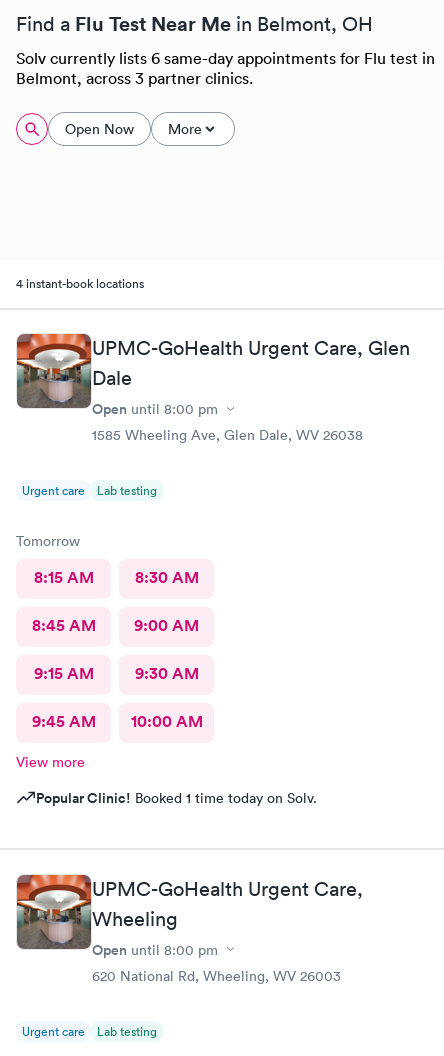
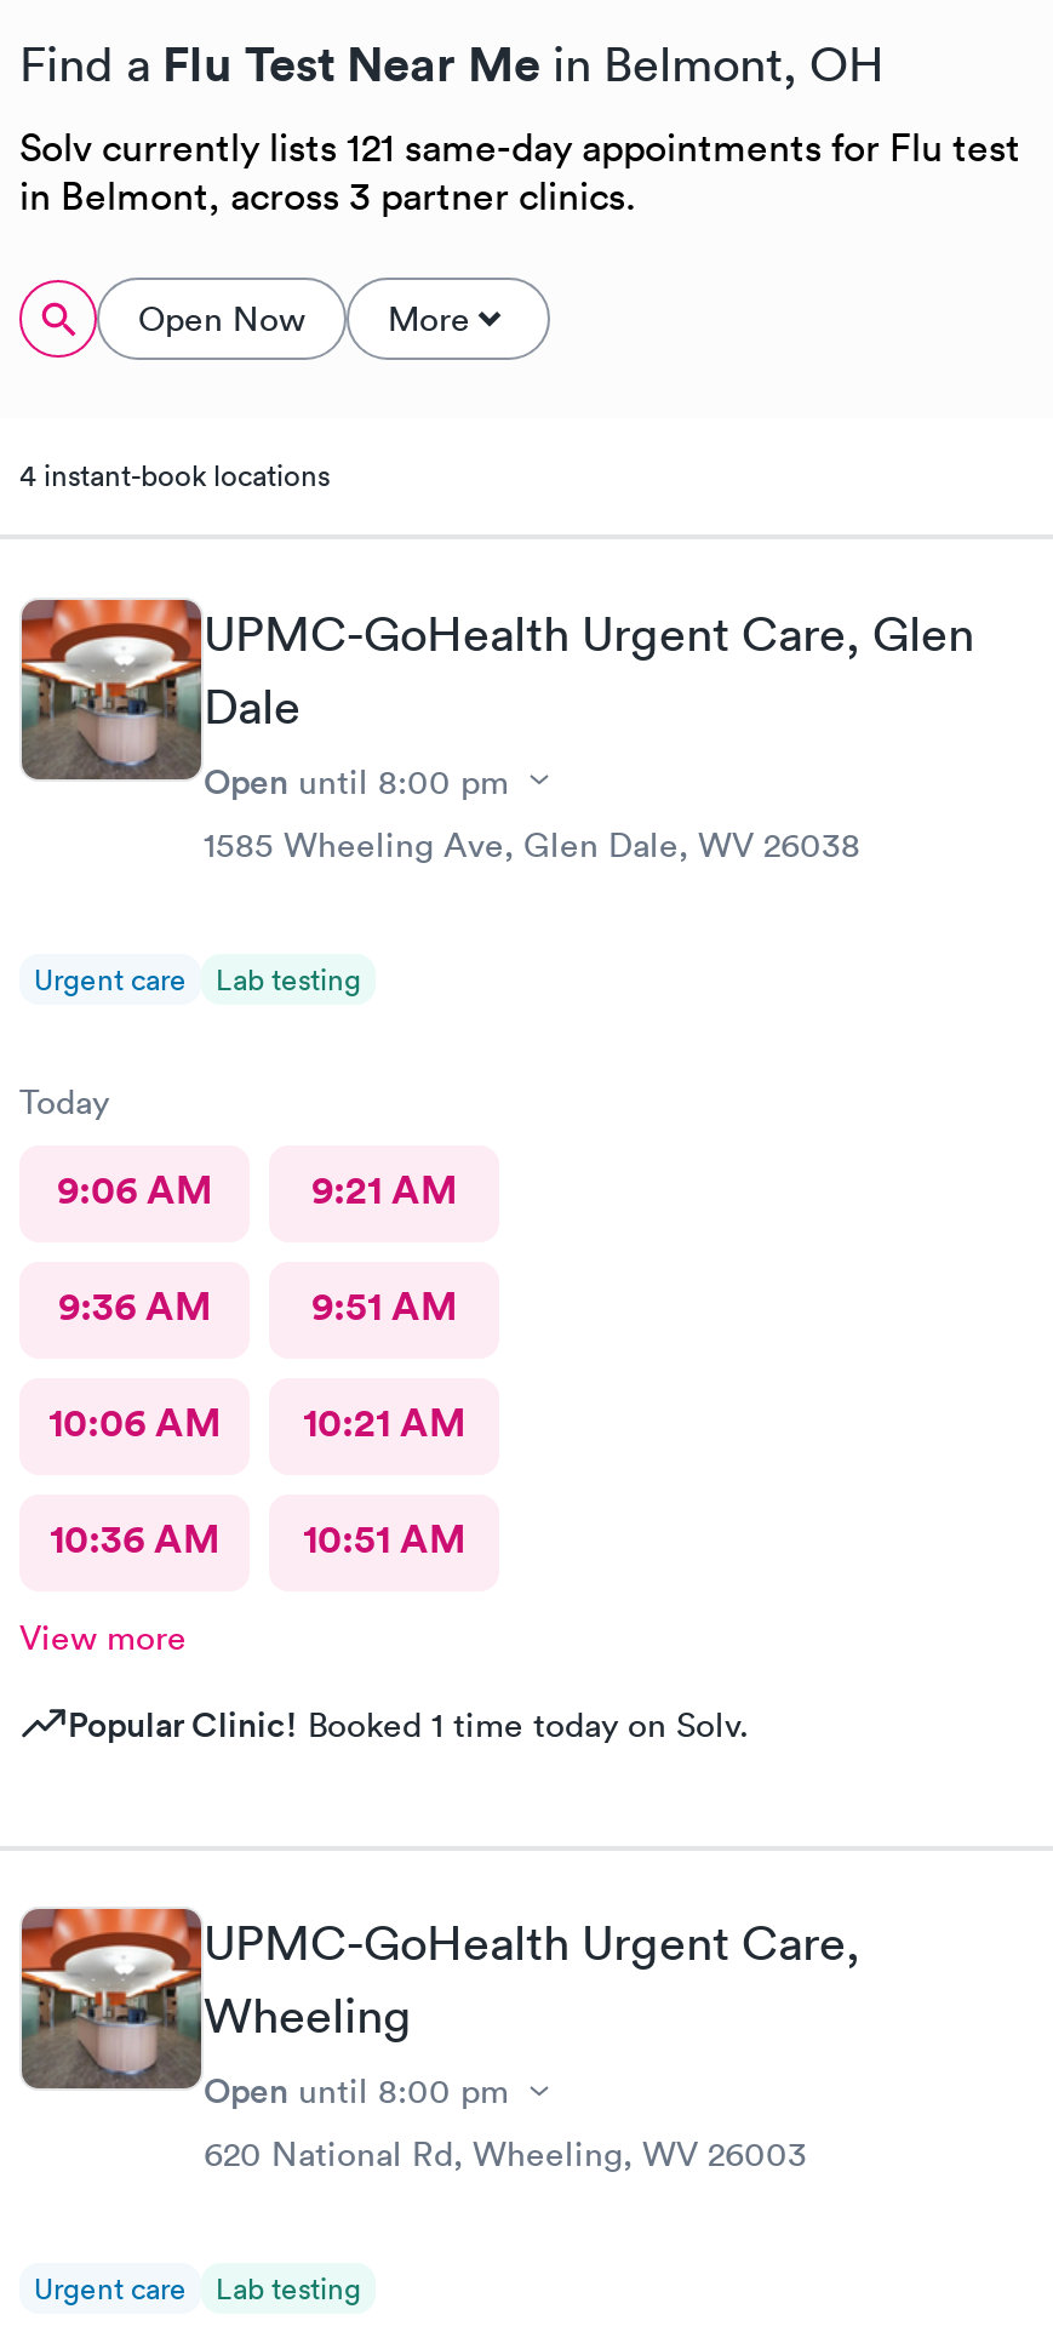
- Solv currently lists 6 same-day appointments for Flu test in
- Belmont, across 3 partner clinics.
+ Solv currently lists 121 same-day appointments for Flu test
+ in Belmont, across 3 partner clinics.

- Tomorrow
+ Today

- 8:15 AM
- 8:30 AM
+ 9:06 AM
+ 9:21 AM

- 8:45 AM
- 9:00 AM
+ 9:36 AM
+ 9:51 AM

- 9:15 AM
- 9:30 AM
+ 10:06 AM
+ 10:21 AM

- 9:45 AM
- 10:00 AM
+ 10:36 AM
+ 10:51 AM
